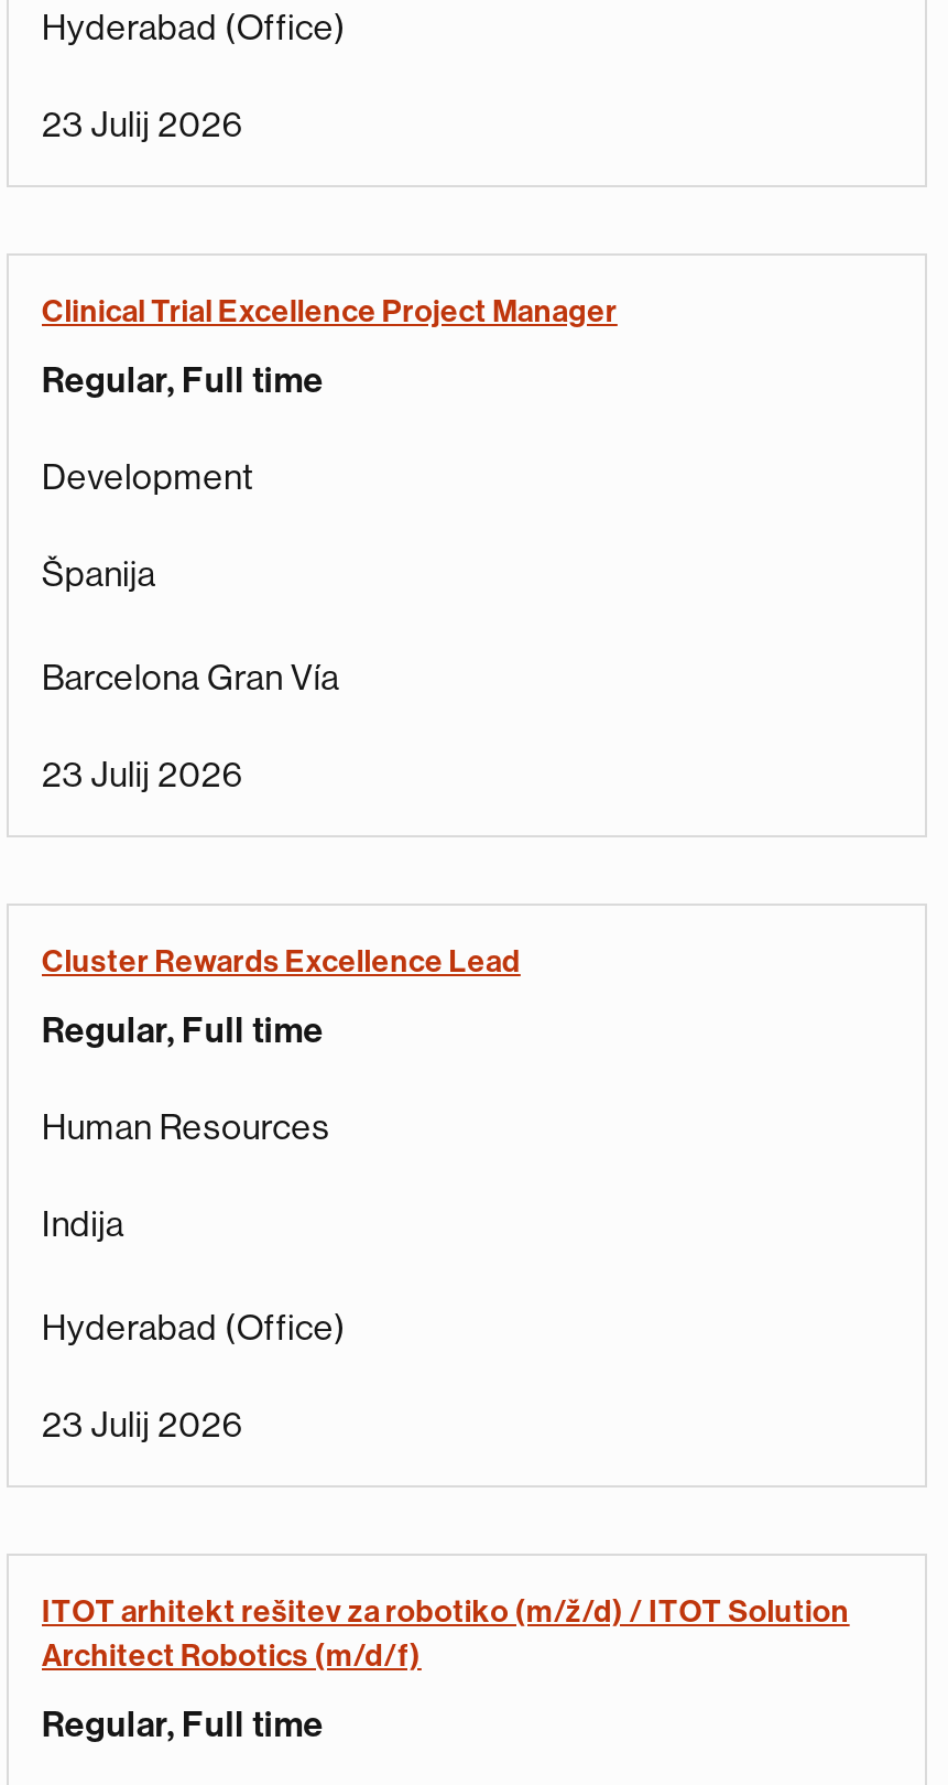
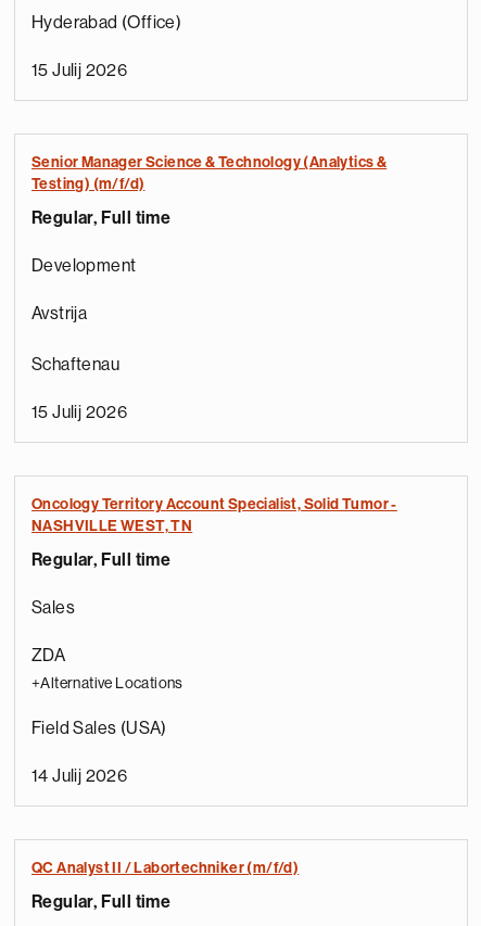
- 23 Julij 2026
+ 15 Julij 2026

- Clinical Trial Excellence Project Manager
+ Senior Manager Science & Technology (Analytics &
+ Testing) (m/f/d)

- Španija
+ Avstrija

- Barcelona Gran Vía
+ Schaftenau

- 23 Julij 2026
+ 15 Julij 2026

- Cluster Rewards Excellence Lead
+ Oncology Territory Account Specialist, Solid Tumor -
+ NASHVILLE WEST, TN

- Human Resources
- Indija
- Hyderabad (Office)
- 23 Julij 2026
+ Sales
+ ZDA
+ +Alternative Locations
+ Field Sales (USA)
+ 14 Julij 2026

- ITOT arhitekt rešitev za robotiko (m/ž/d) / ITOT Solution
- Architect Robotics (m/d/f)
+ QC Analyst II / Labortechniker (m/f/d)
